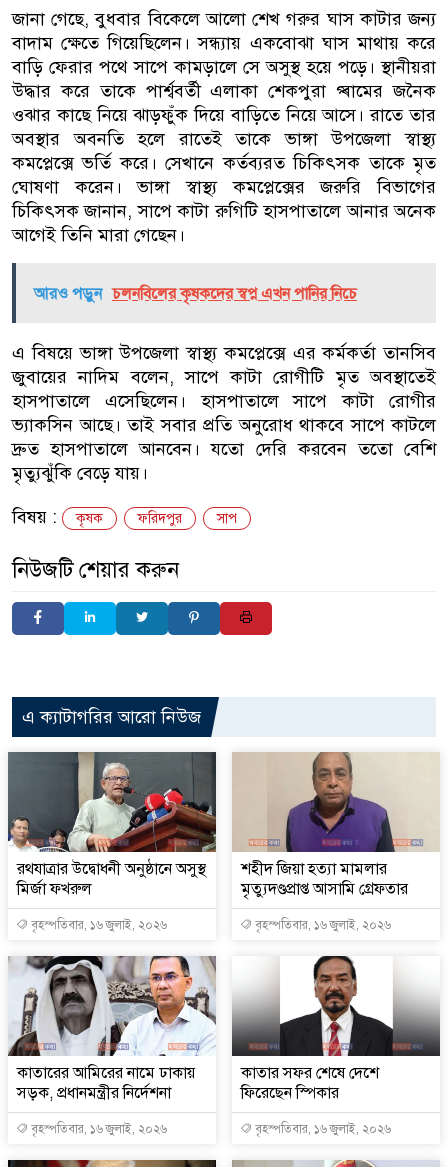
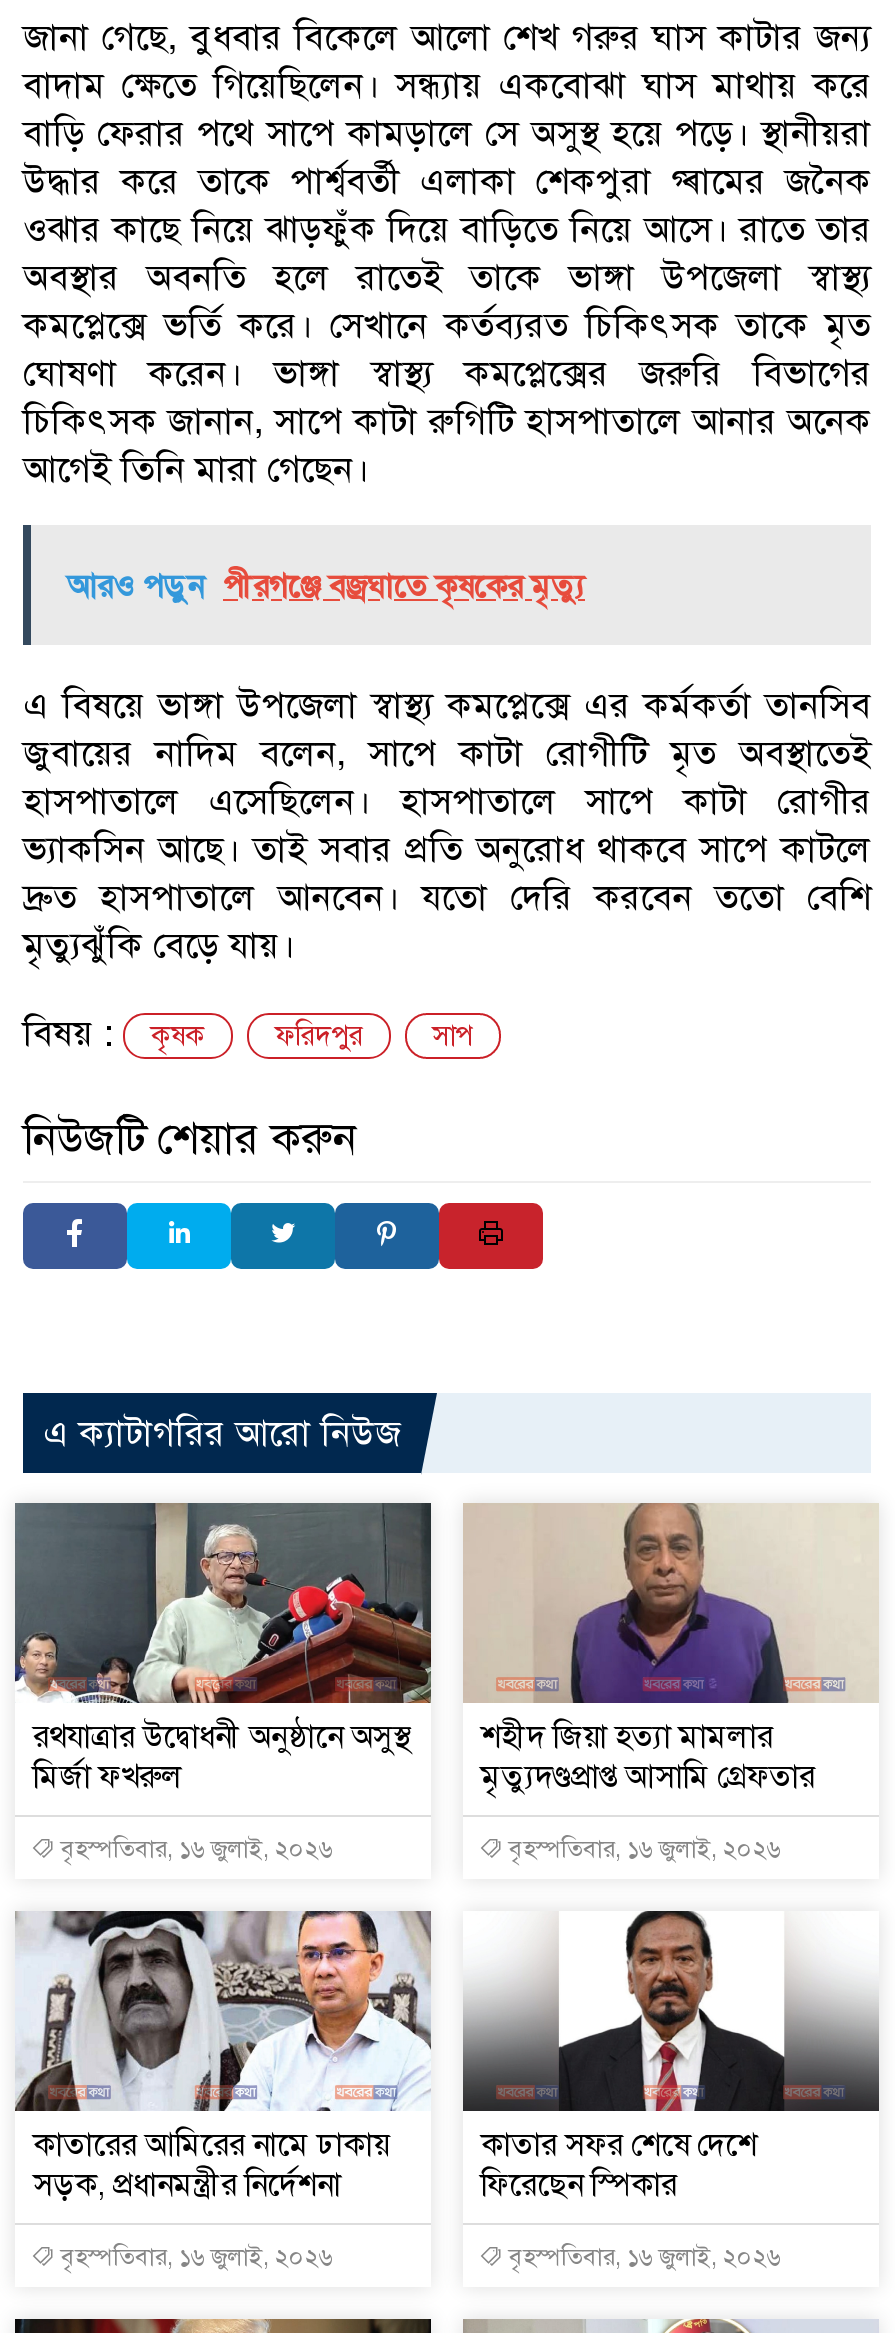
- আরও পড়ুন চলনবিলের কৃষকদের স্বপ্ন এখন পানির নিচে
+ আরও পড়ুন পীরগঞ্জে বজ্রঘাতে কৃষকের মৃত্যু
